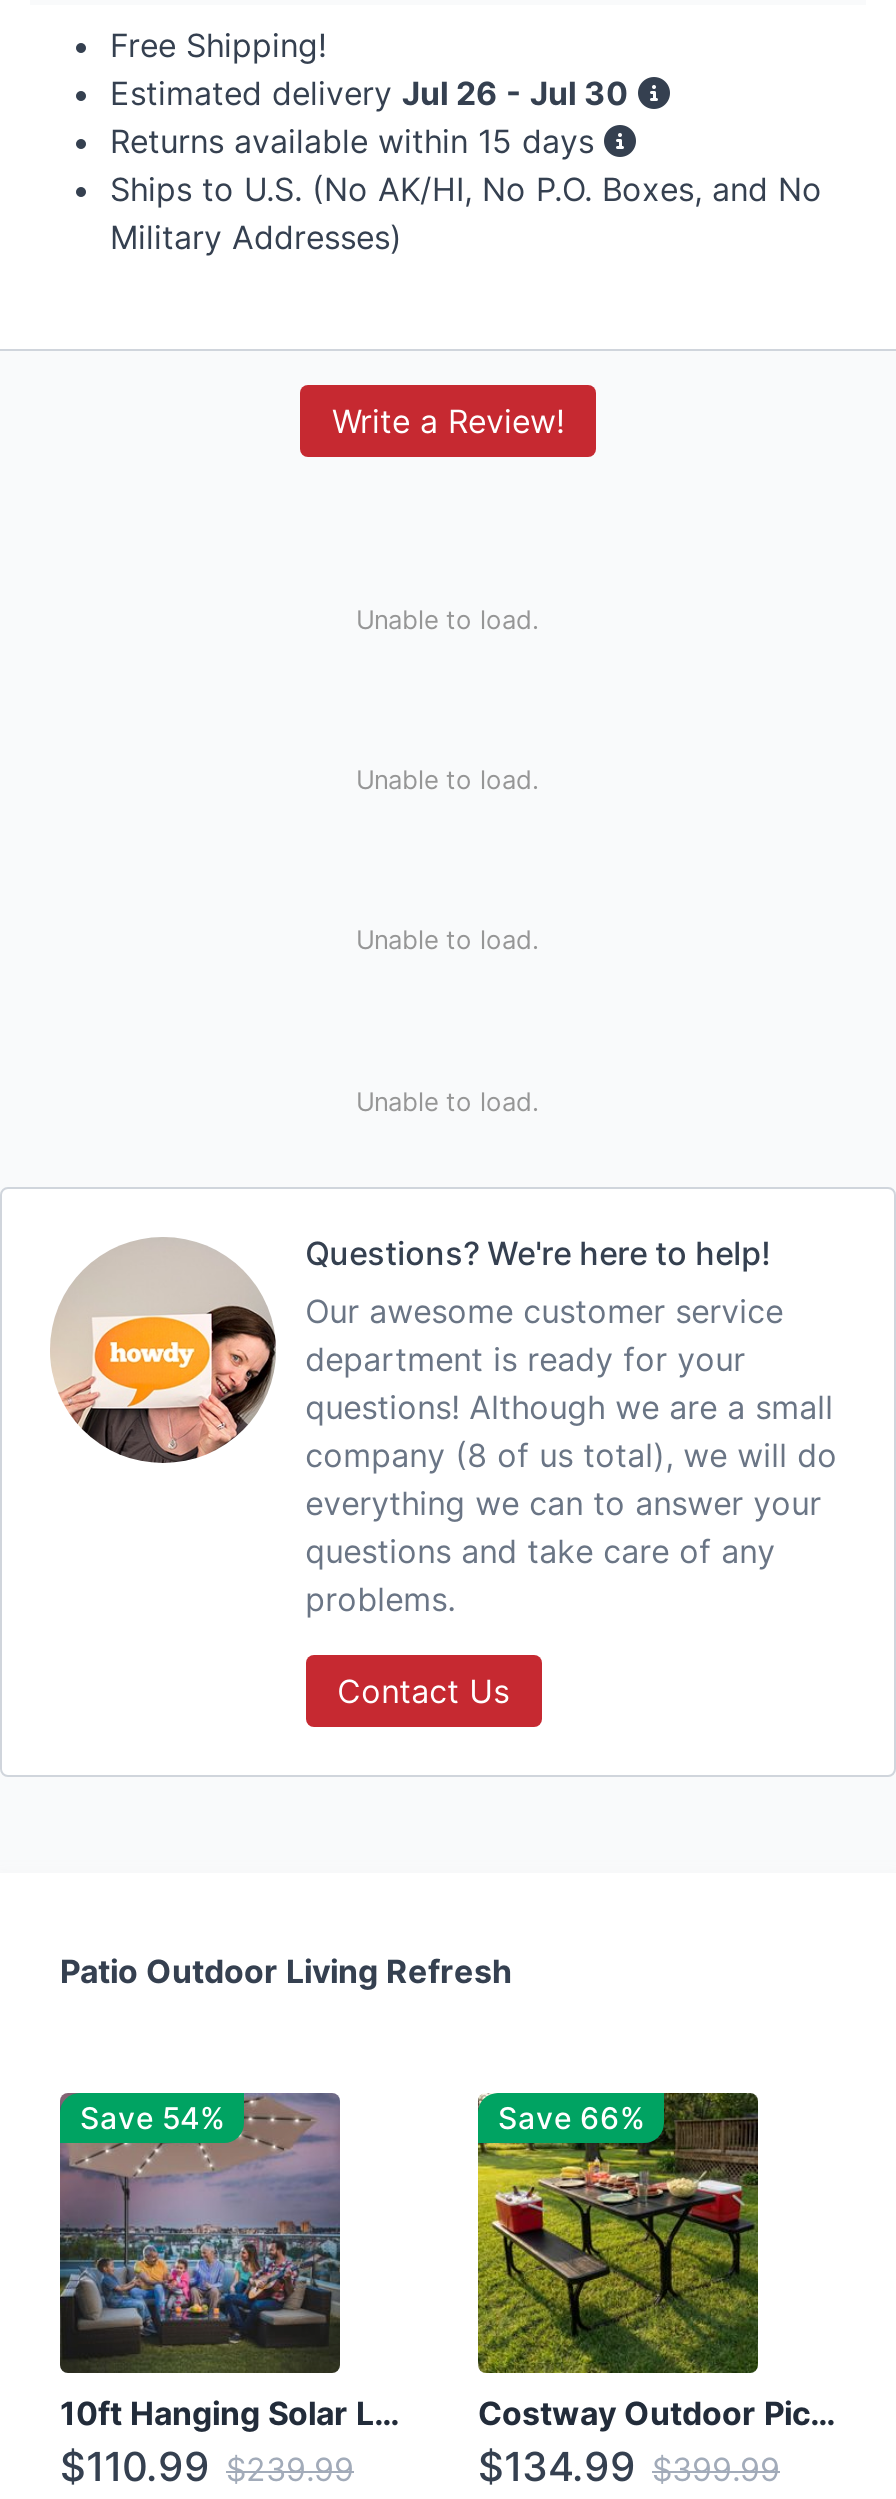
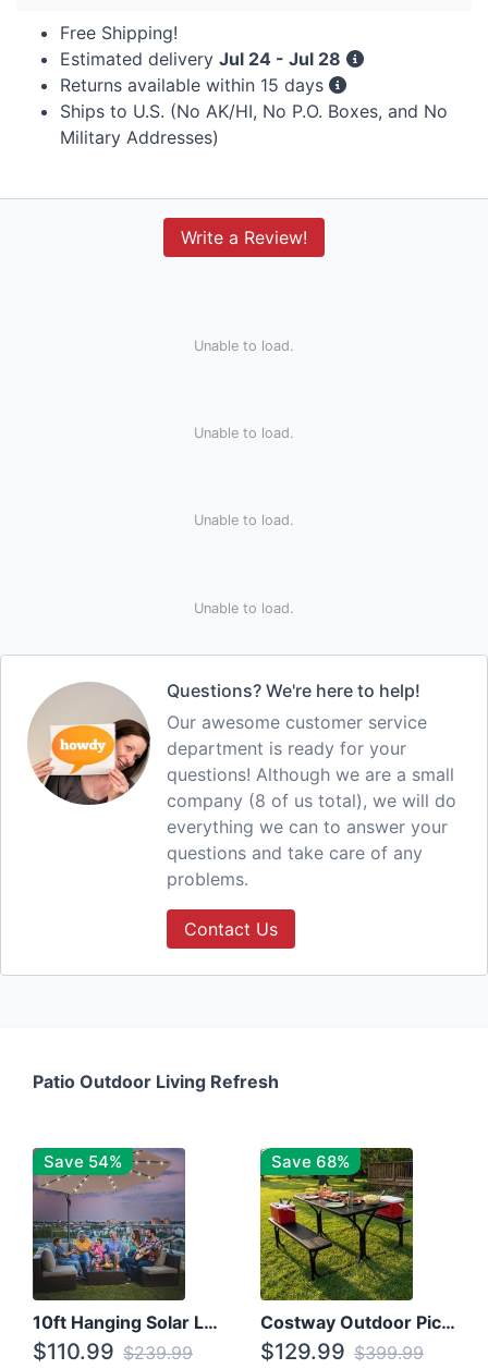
- Estimated delivery Jul 26 - Jul 30
+ Estimated delivery Jul 24 - Jul 28

- Save 66%
+ Save 68%

- $134.99 $399.99
+ $129.99 $399.99
